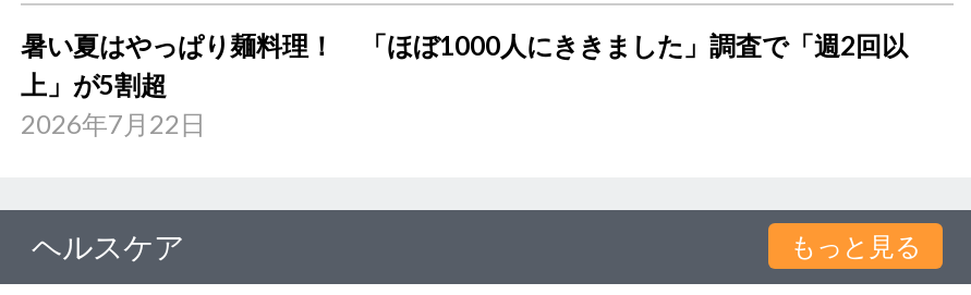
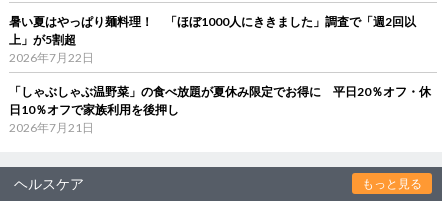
+ 「しゃぶしゃぶ温野菜」の食べ放題が夏休み限定でお得に 平日20％オフ・休
+ 日10％オフで家族利用を後押し
+ 2026年7月21日
